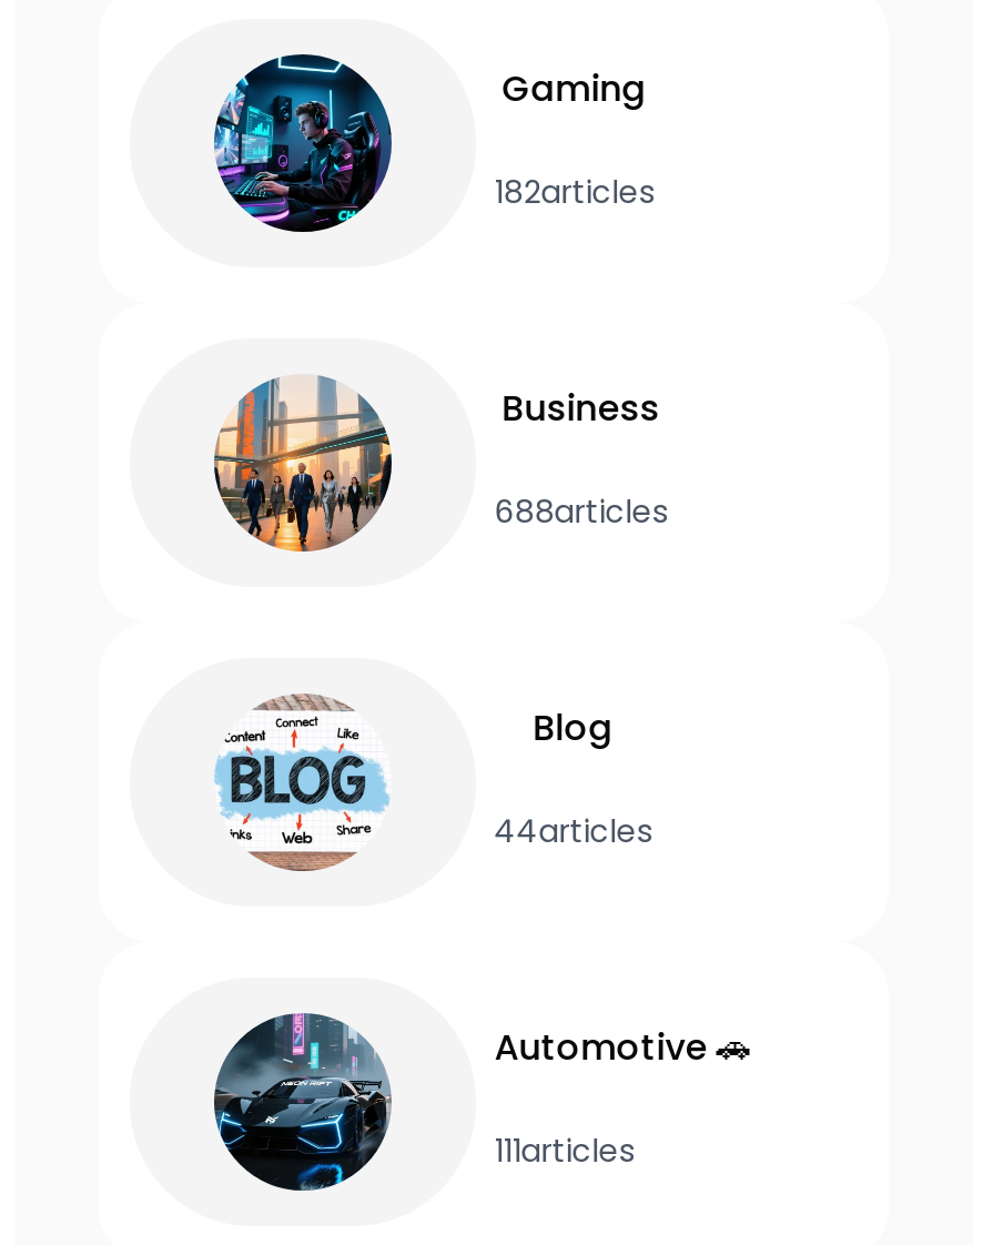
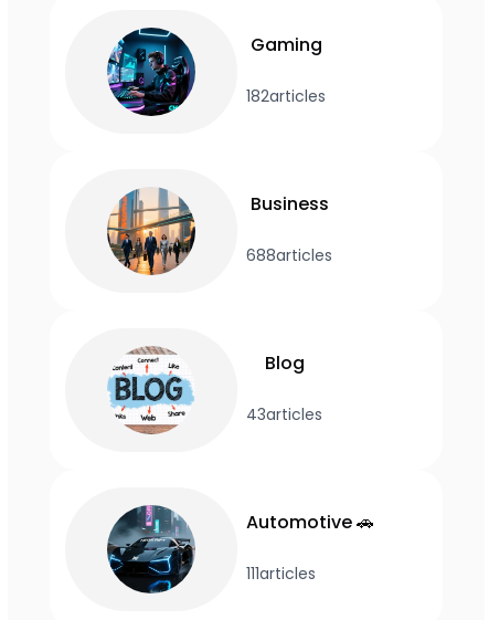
- 44articles
+ 43articles
